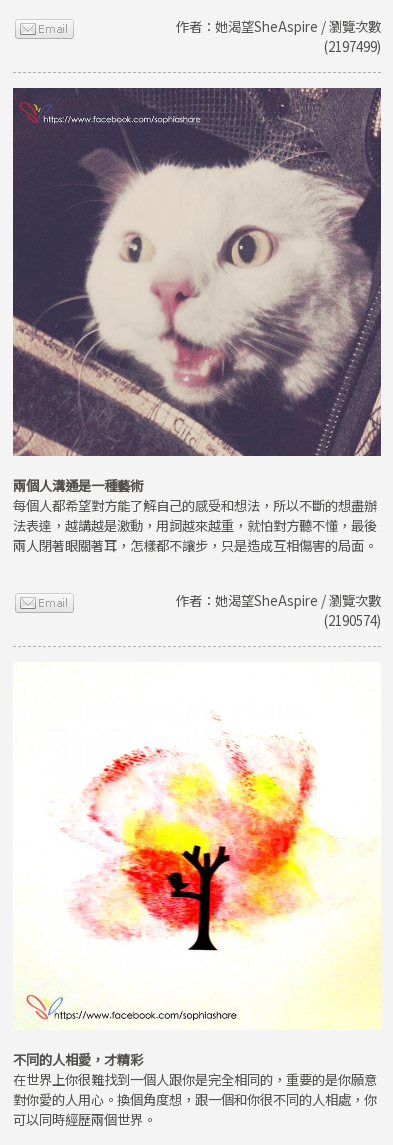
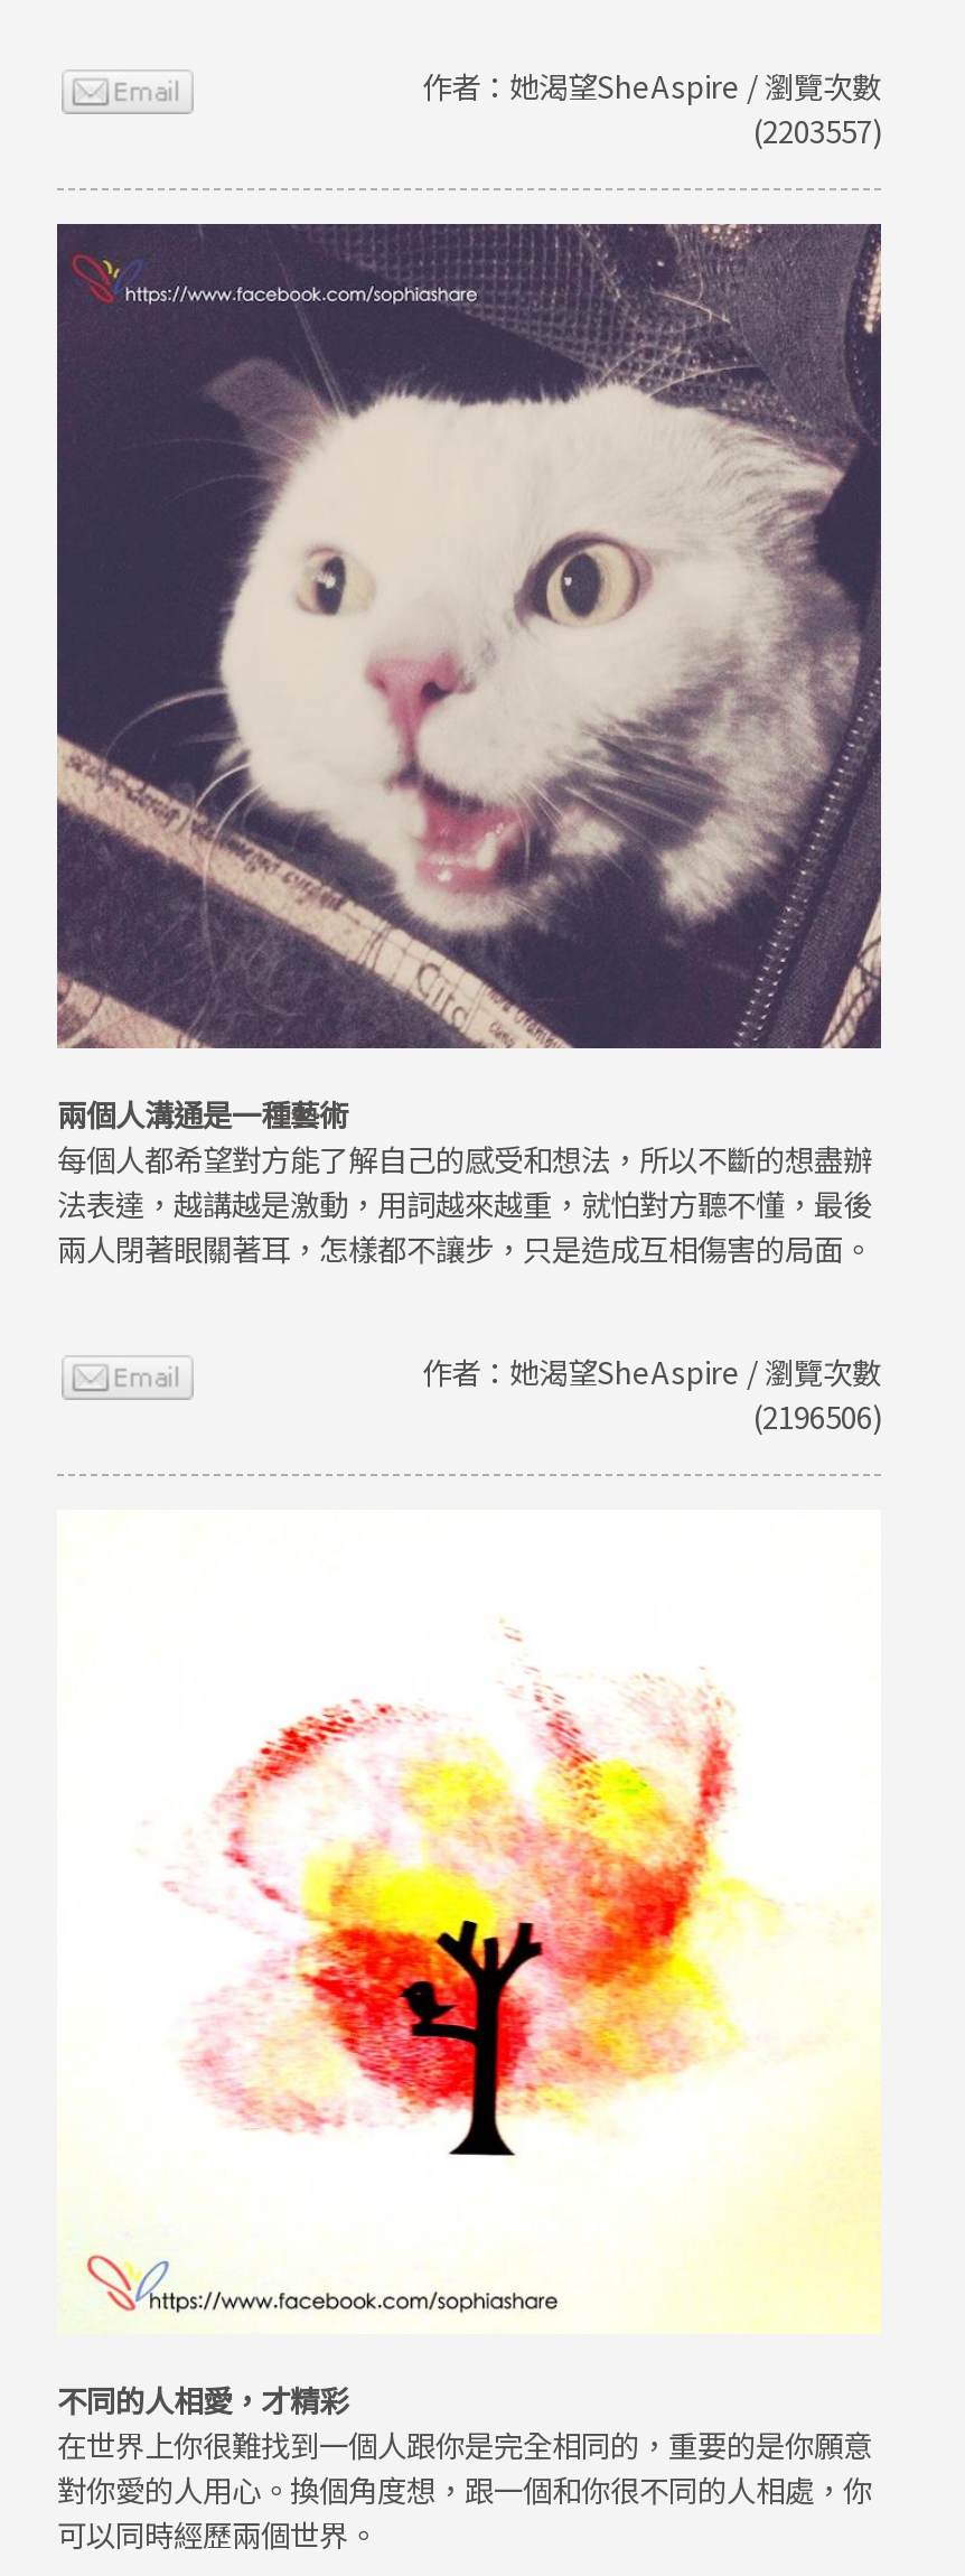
- (2197499)
+ (2203557)

- (2190574)
+ (2196506)
